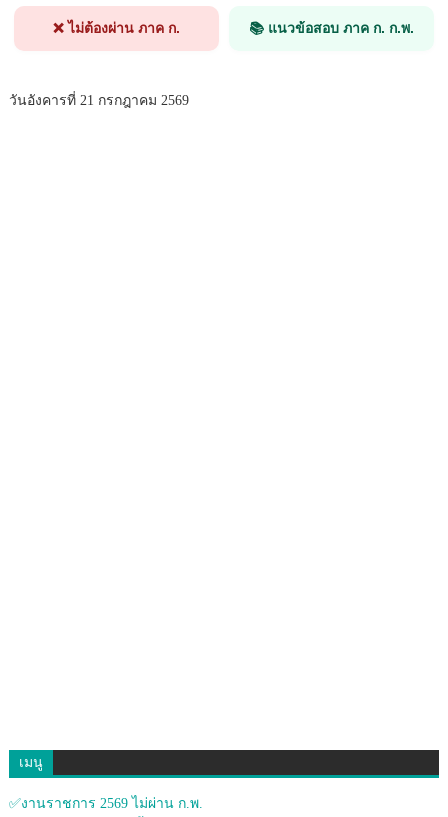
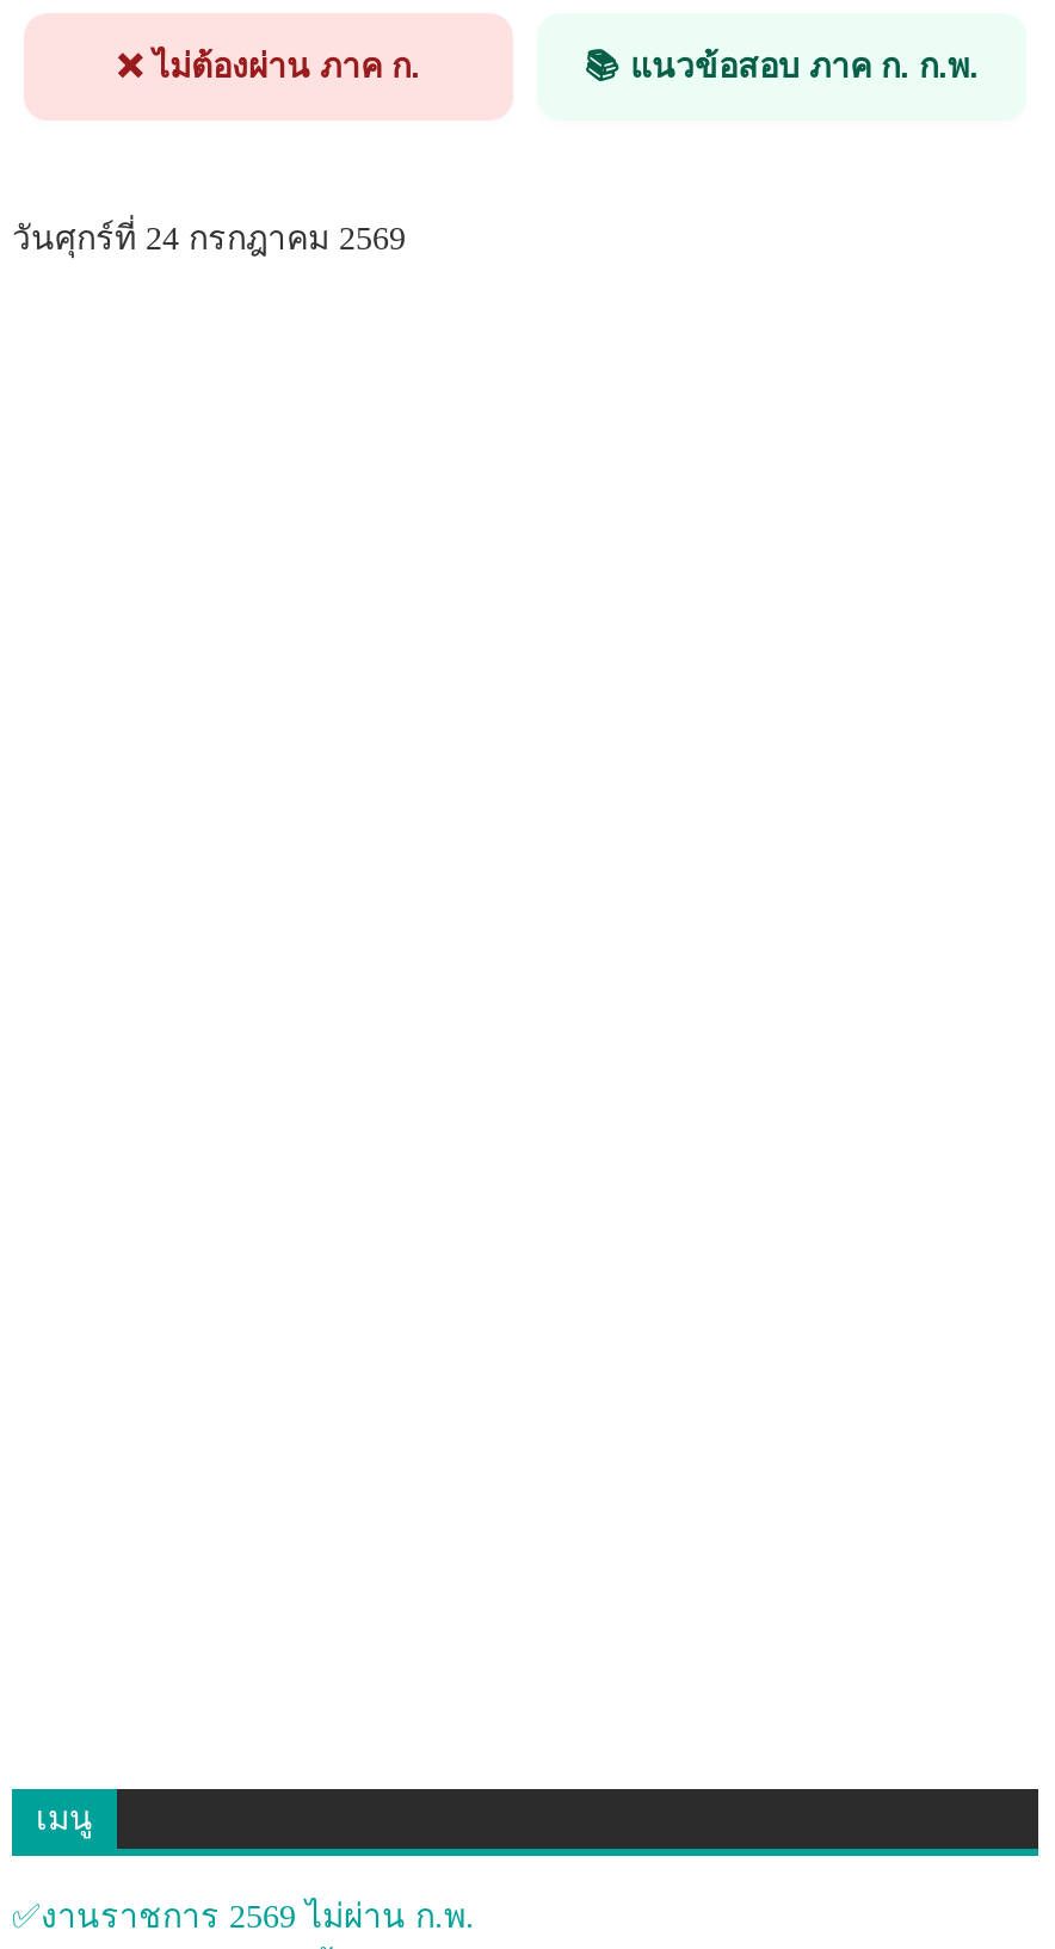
- วันอังคารที่ 21 กรกฎาคม 2569
+ วันศุกร์ที่ 24 กรกฎาคม 2569
